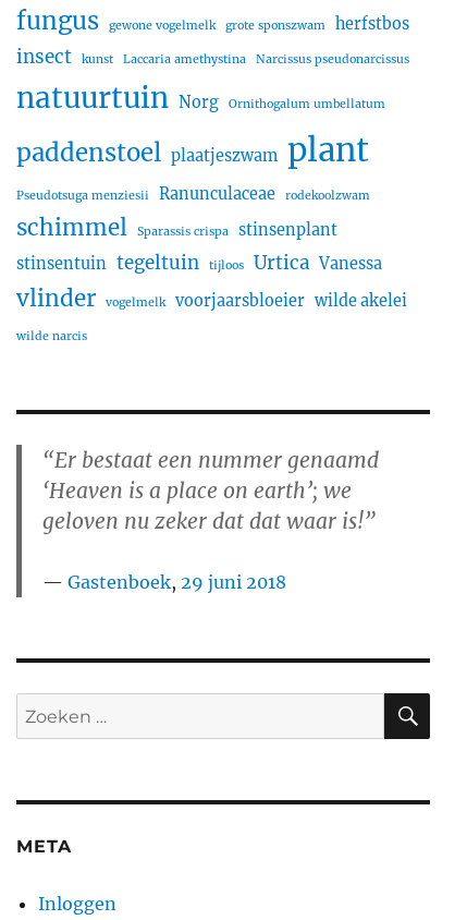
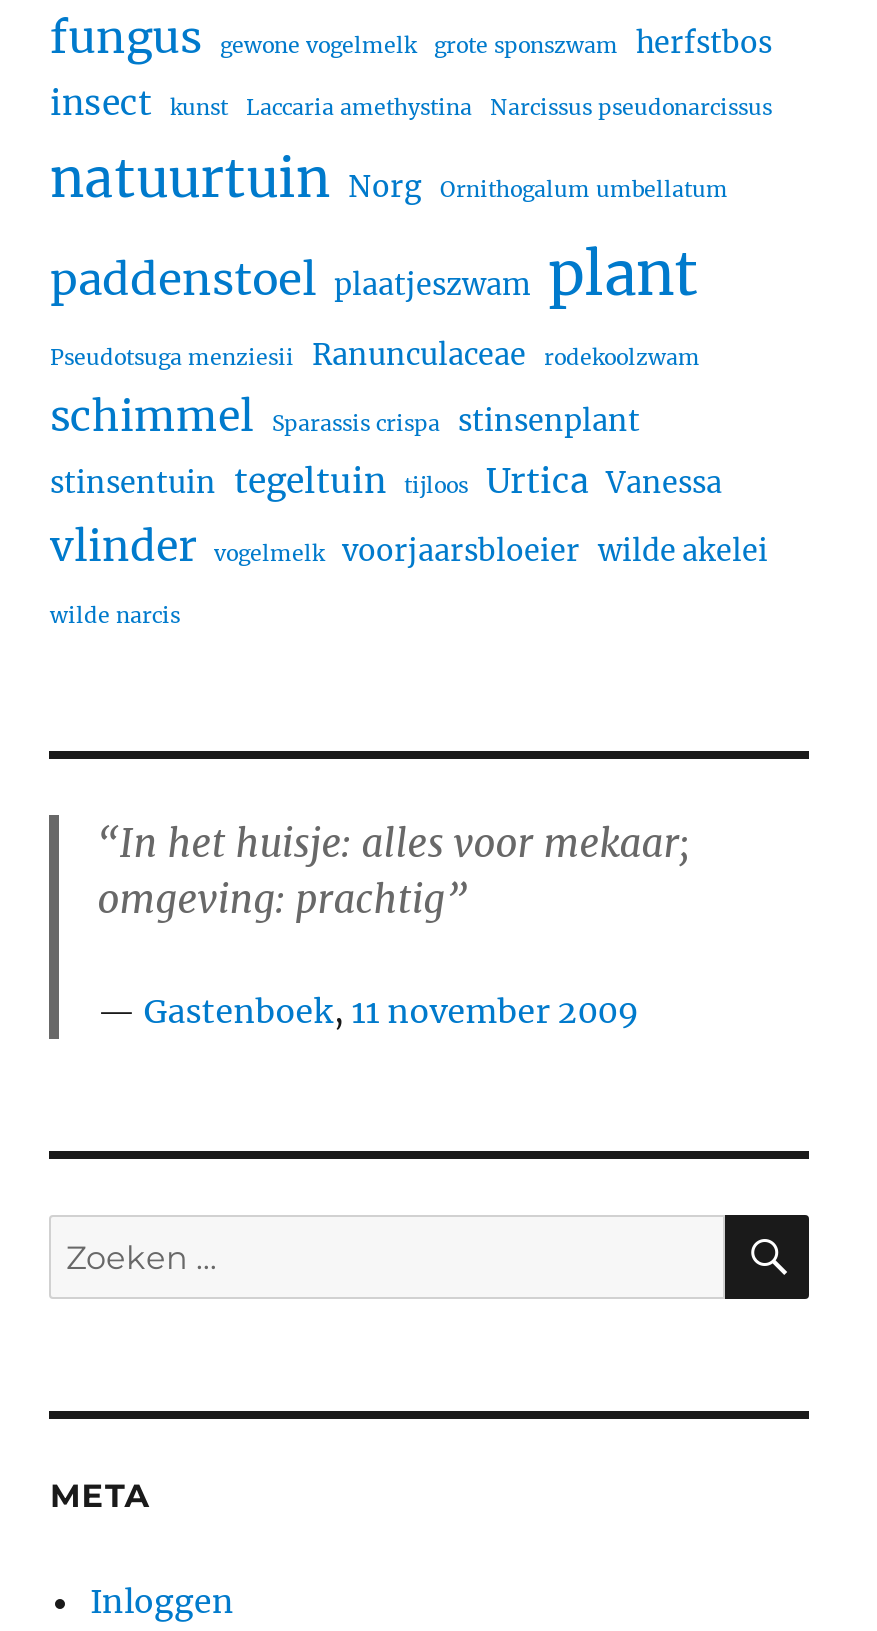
- “Er bestaat een nummer genaamd
- ‘Heaven is a place on earth’; we
- geloven nu zeker dat dat waar is!”
+ “In het huisje: alles voor mekaar;
+ omgeving: prachtig”

- Gastenboek, 29 juni 2018
+ Gastenboek, 11 november 2009
